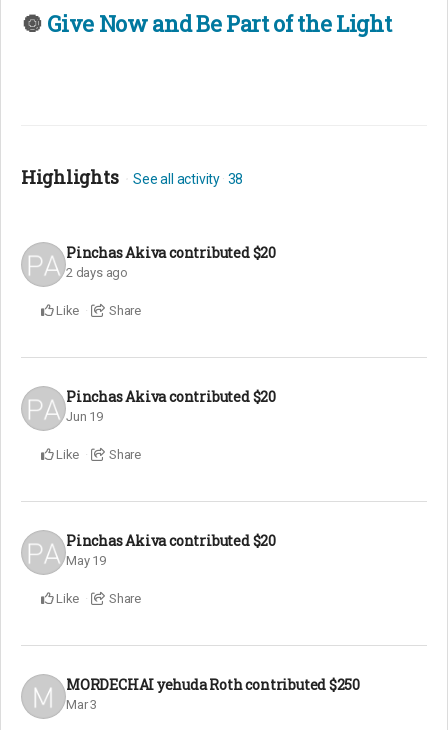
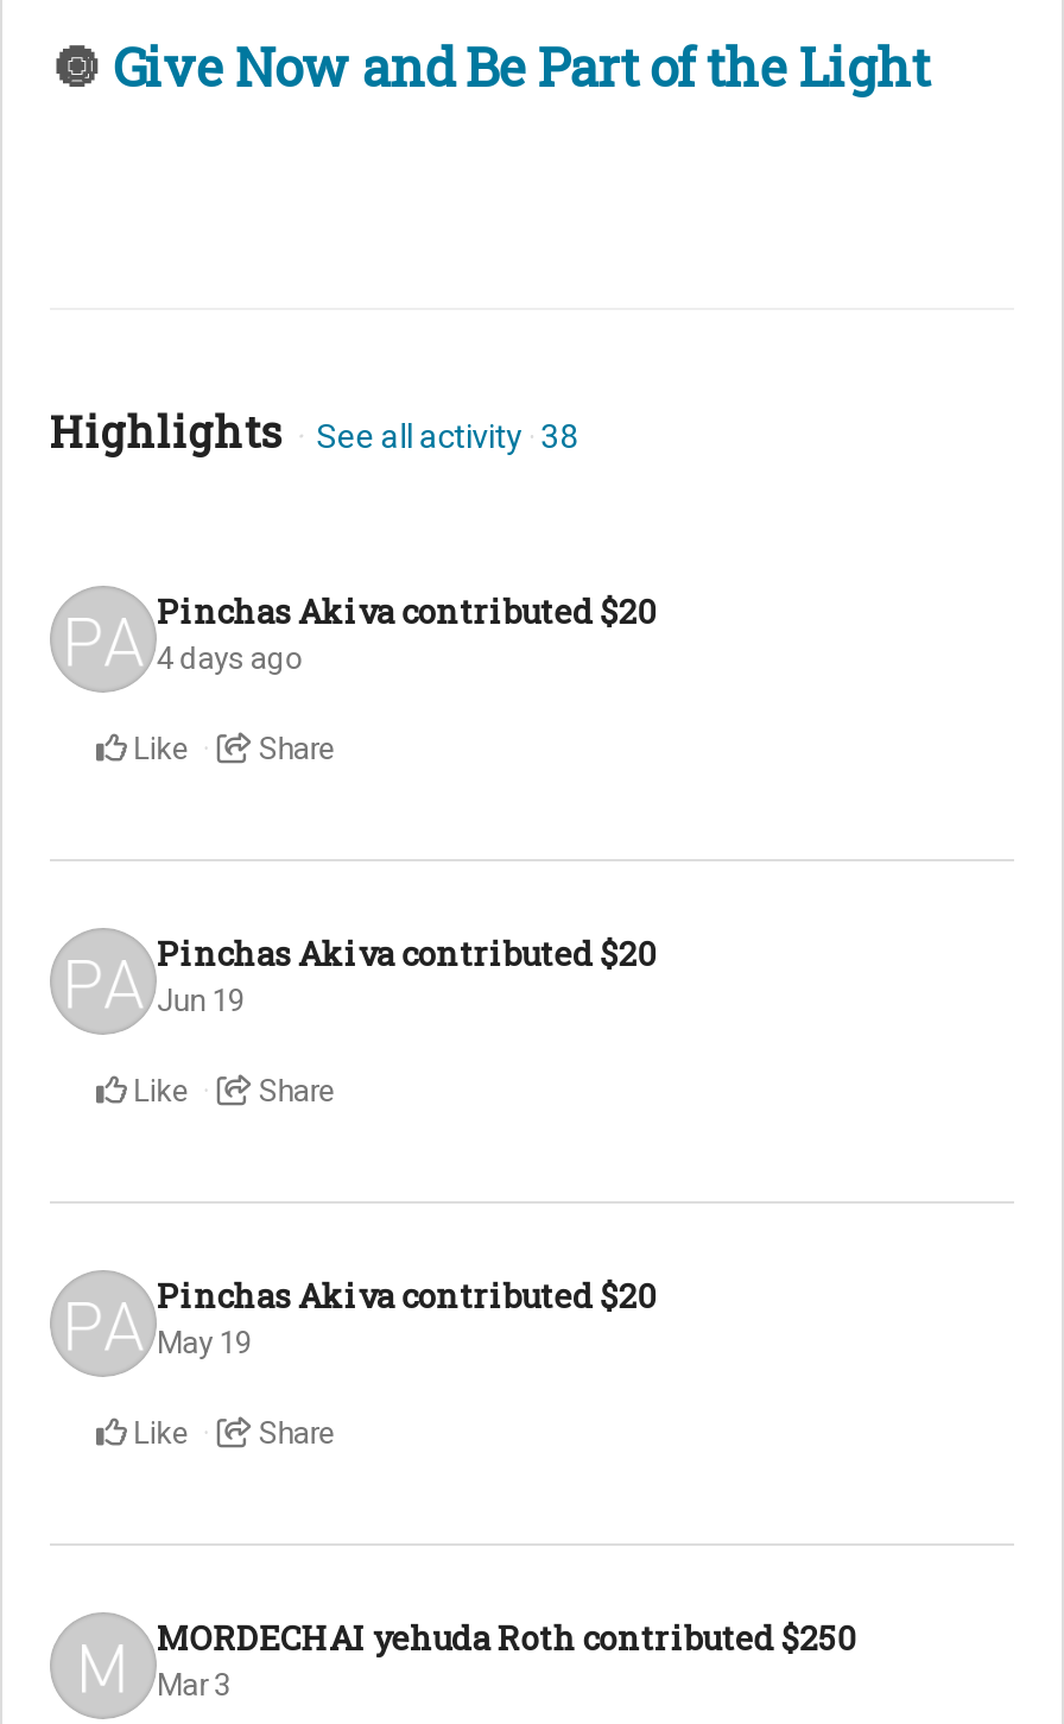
- 2 days ago
+ 4 days ago
